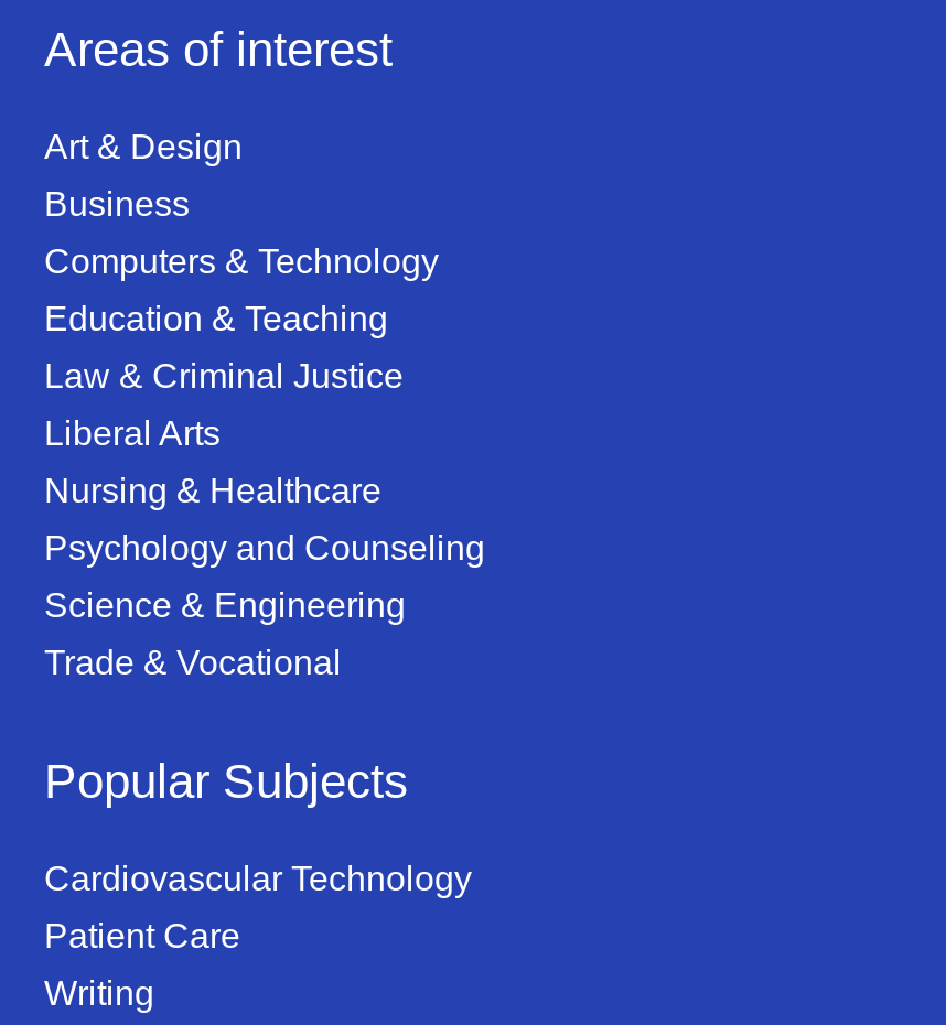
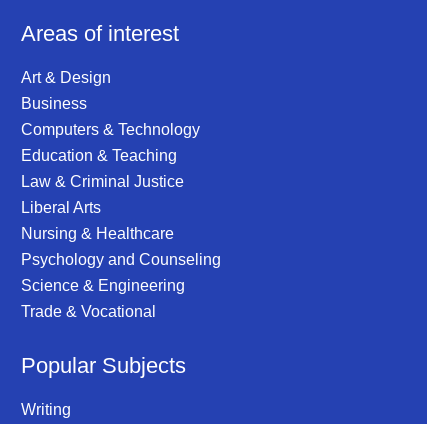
- Cardiovascular Technology
- Patient Care
